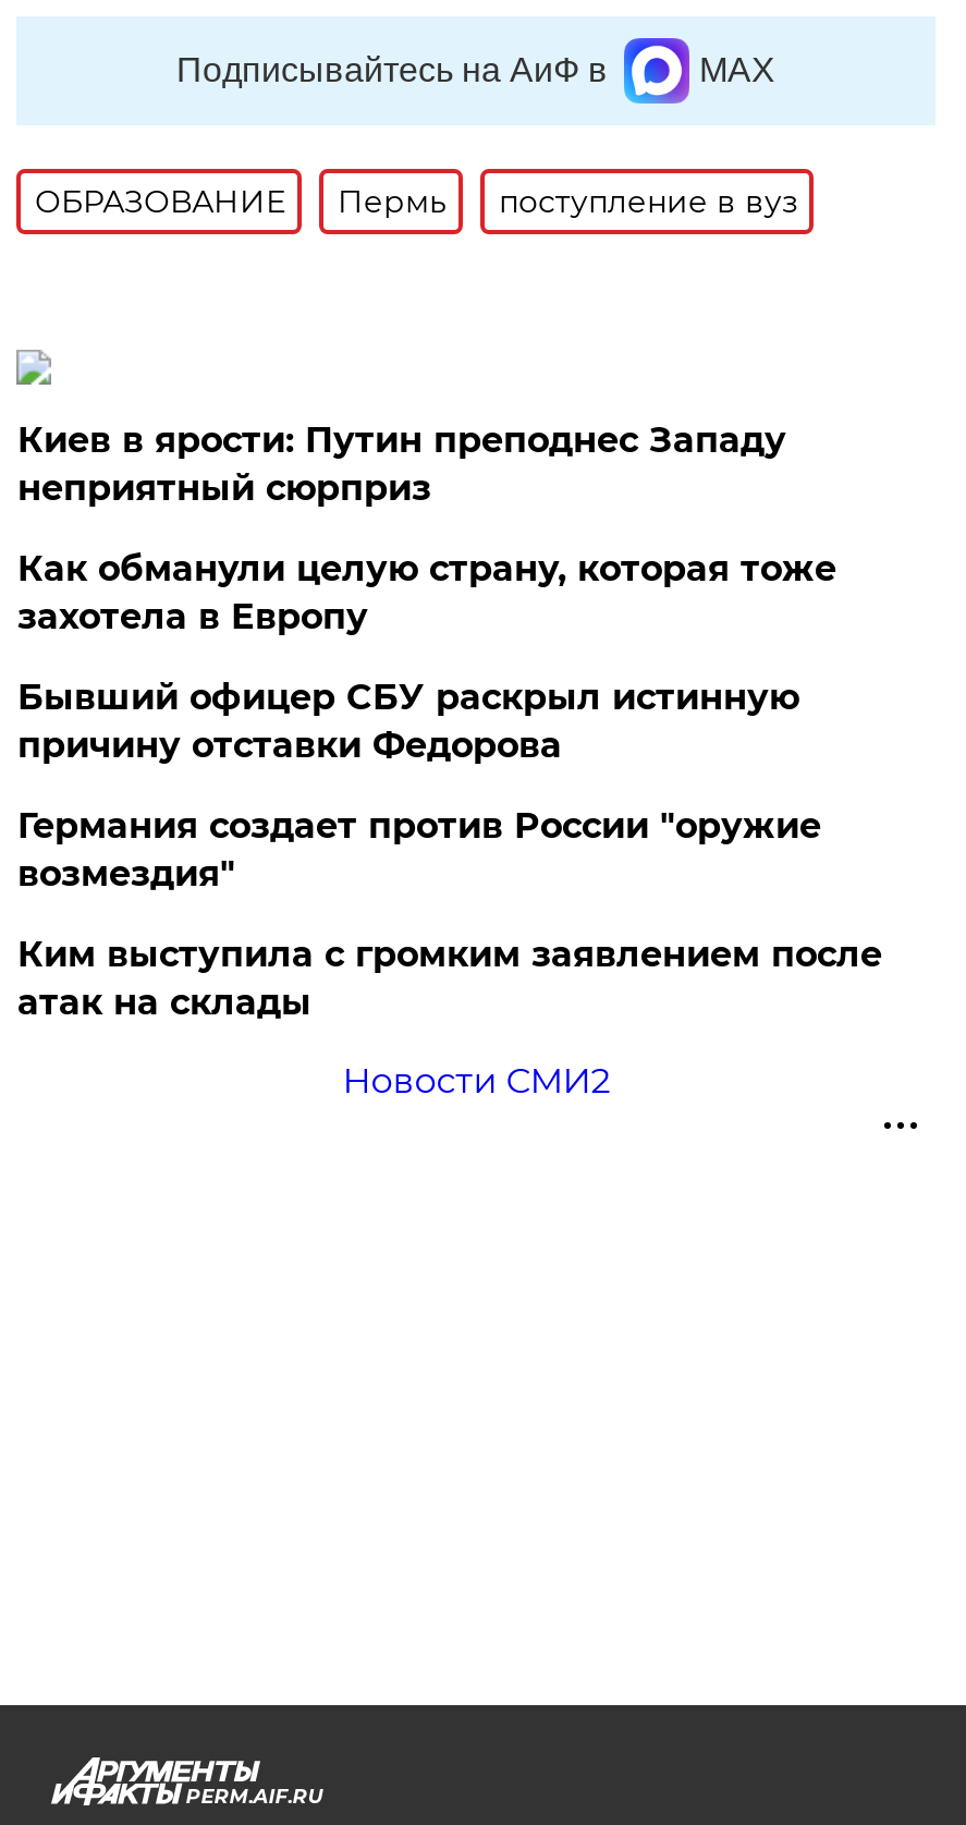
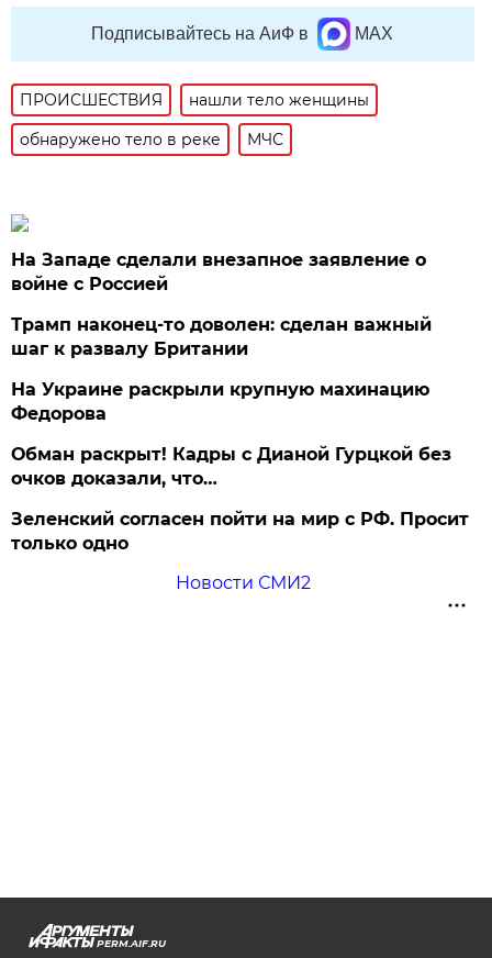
- ОБРАЗОВАНИЕ
- Пермь
- поступление в вуз
+ ПРОИСШЕСТВИЯ
+ нашли тело женщины
+ обнаружено тело в реке
+ МЧС

- Киев в ярости: Путин преподнес Западу
- неприятный сюрприз
- Как обманули целую страну, которая тоже
- захотела в Европу
- Бывший офицер СБУ раскрыл истинную
- причину отставки Федорова
- Германия создает против России "оружие
- возмездия"
- Ким выступила с громким заявлением после
- атак на склады
+ На Западе сделали внезапное заявление о
+ войне с Россией
+ Трамп наконец-то доволен: сделан важный
+ шаг к развалу Британии
+ На Украине раскрыли крупную махинацию
+ Федорова
+ Обман раскрыт! Кадры с Дианой Гурцкой без
+ очков доказали, что…
+ Зеленский согласен пойти на мир с РФ. Просит
+ только одно
